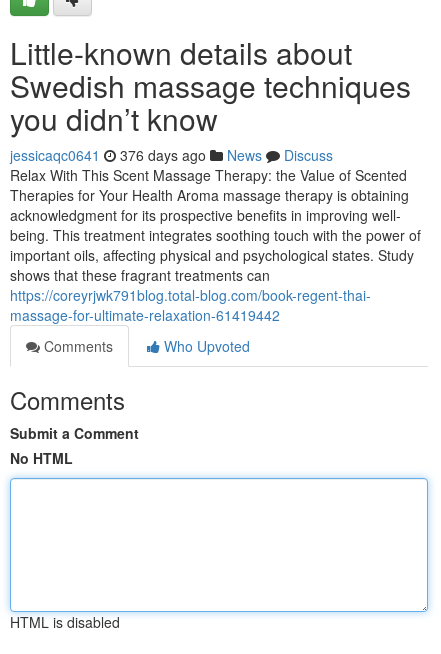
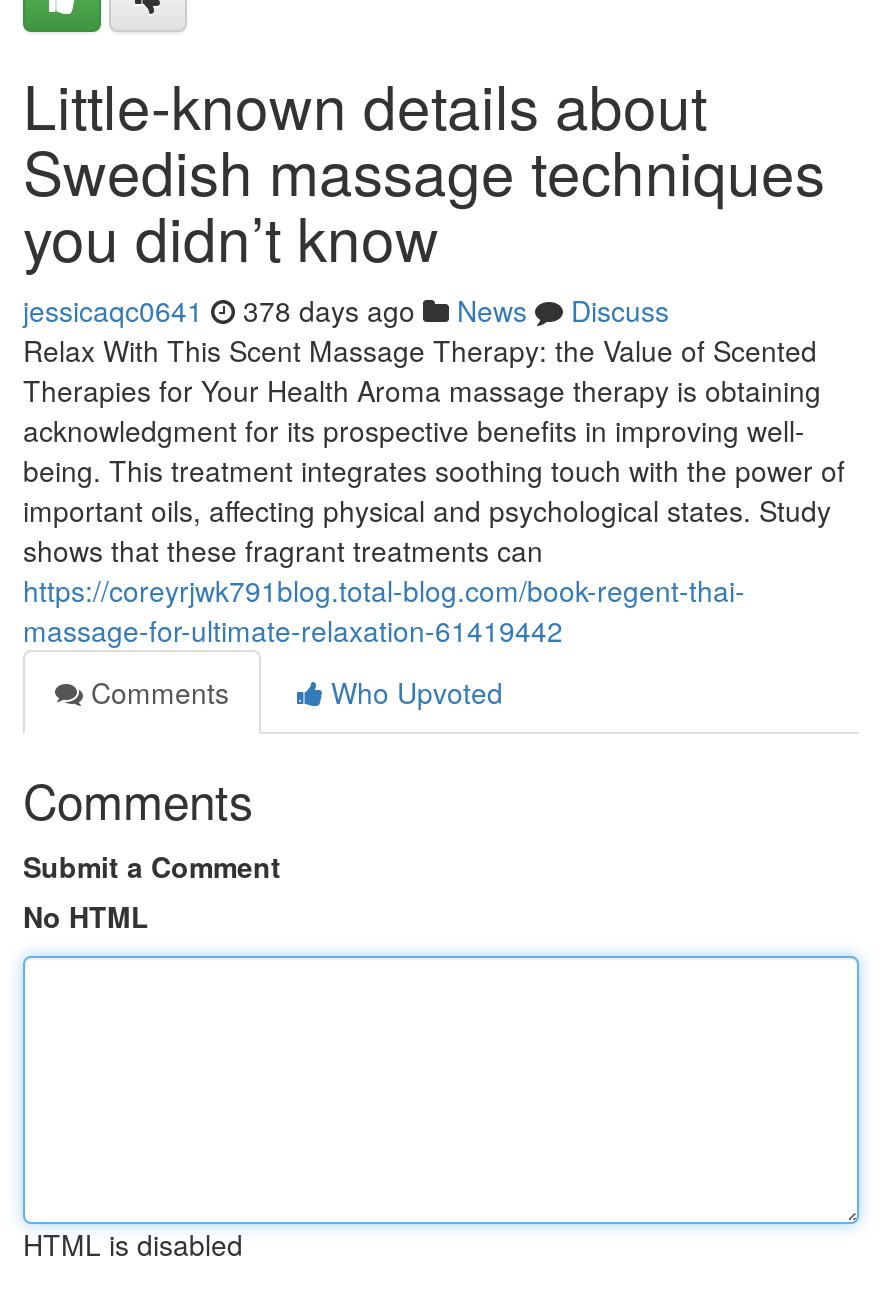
- jessicaqc0641 376 days ago News Discuss
+ jessicaqc0641 378 days ago News Discuss
